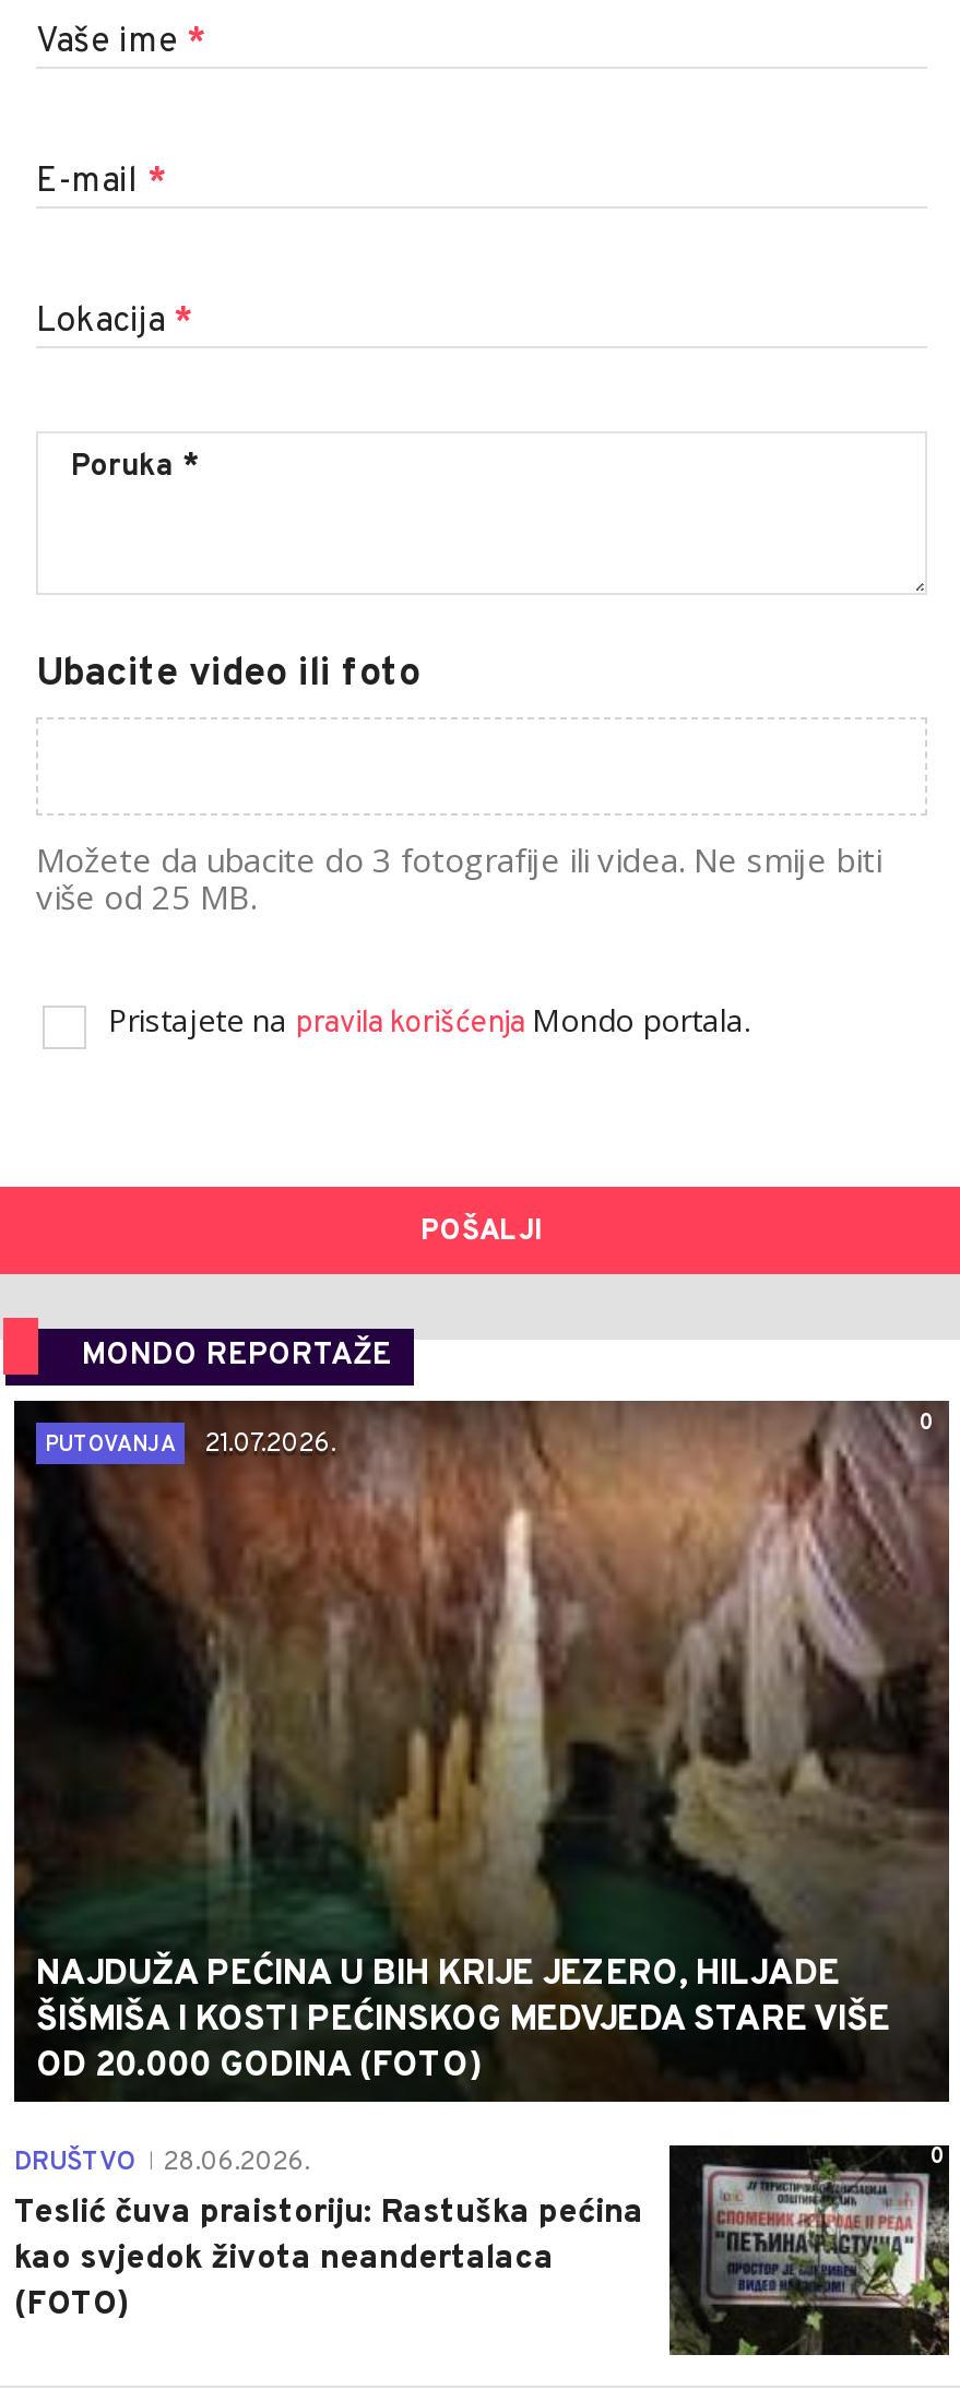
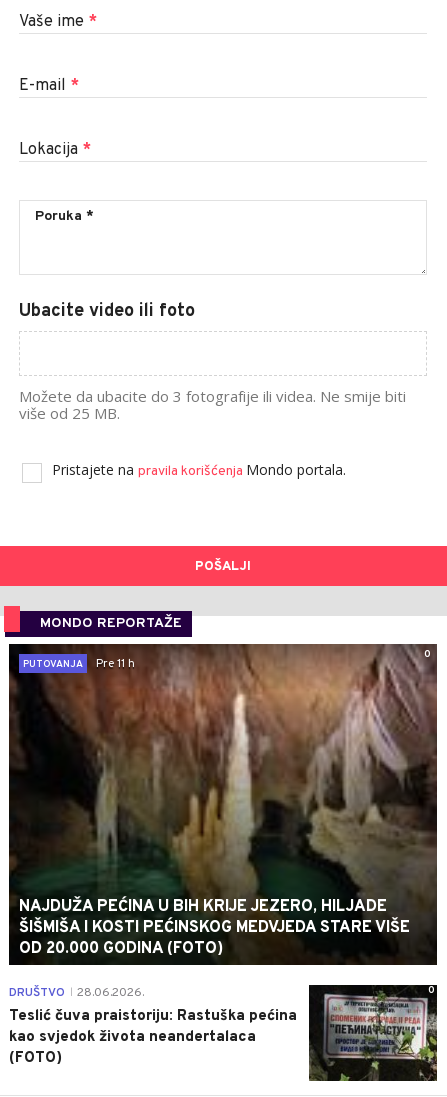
- PUTOVANJA 21.07.2026.
+ PUTOVANJA Pre 11 h
